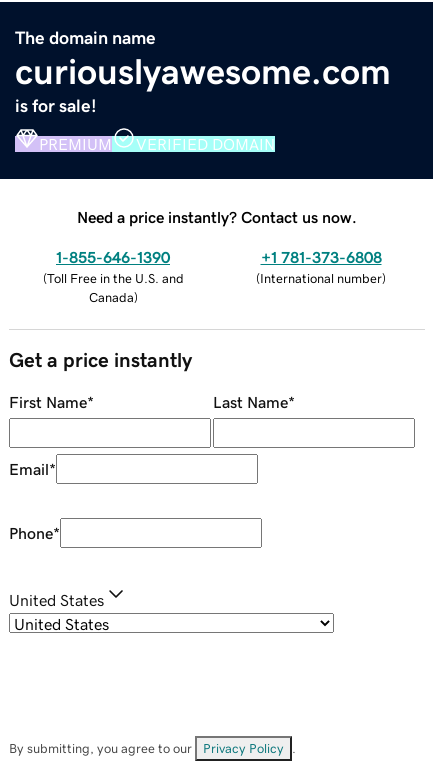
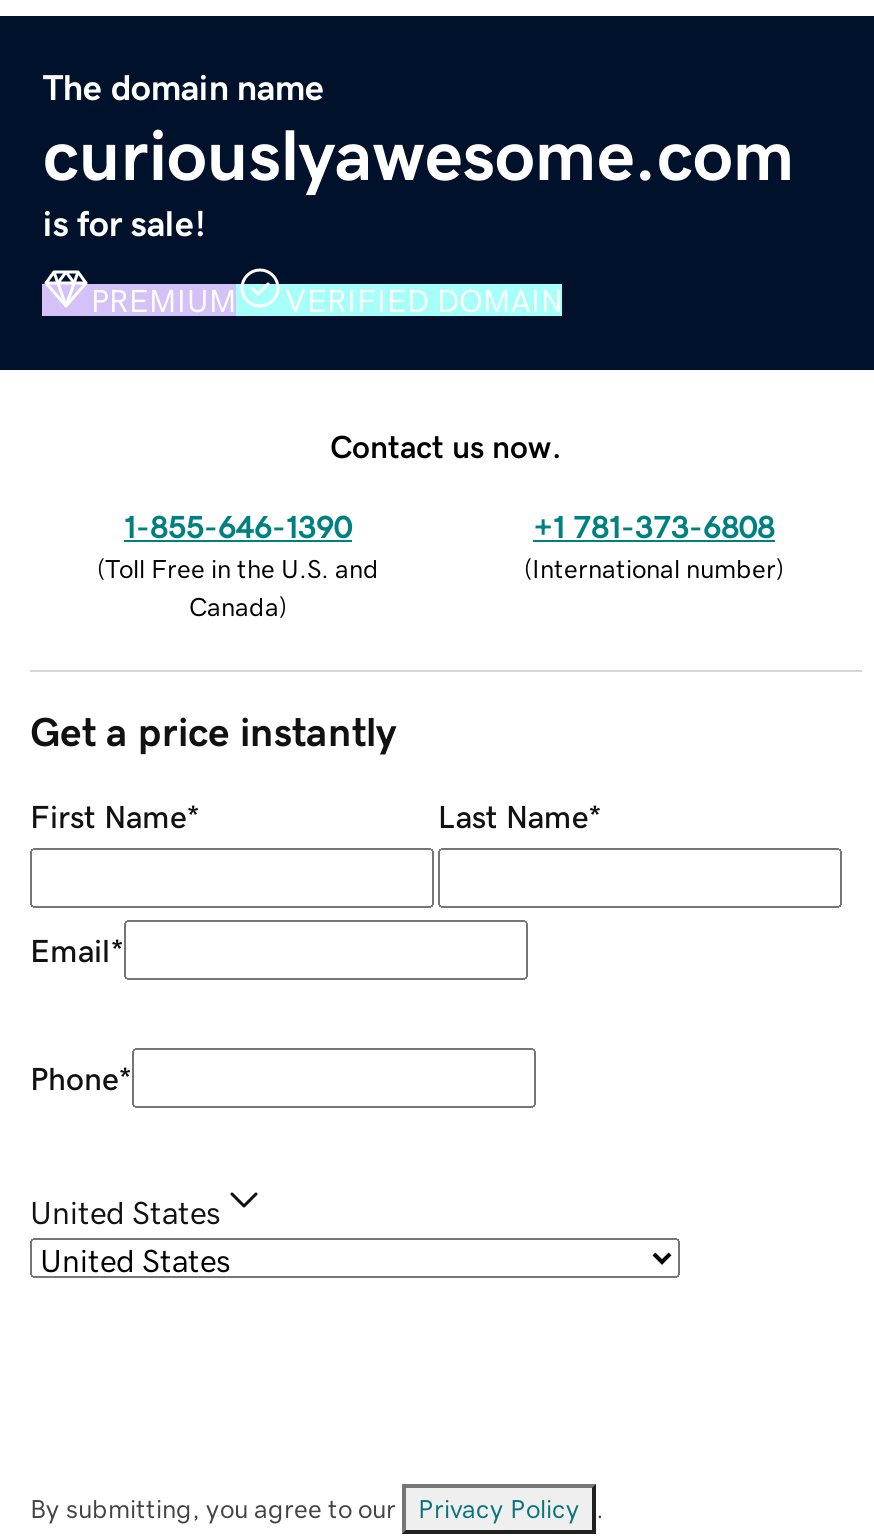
- Need a price instantly? Contact us now.
+ Contact us now.
